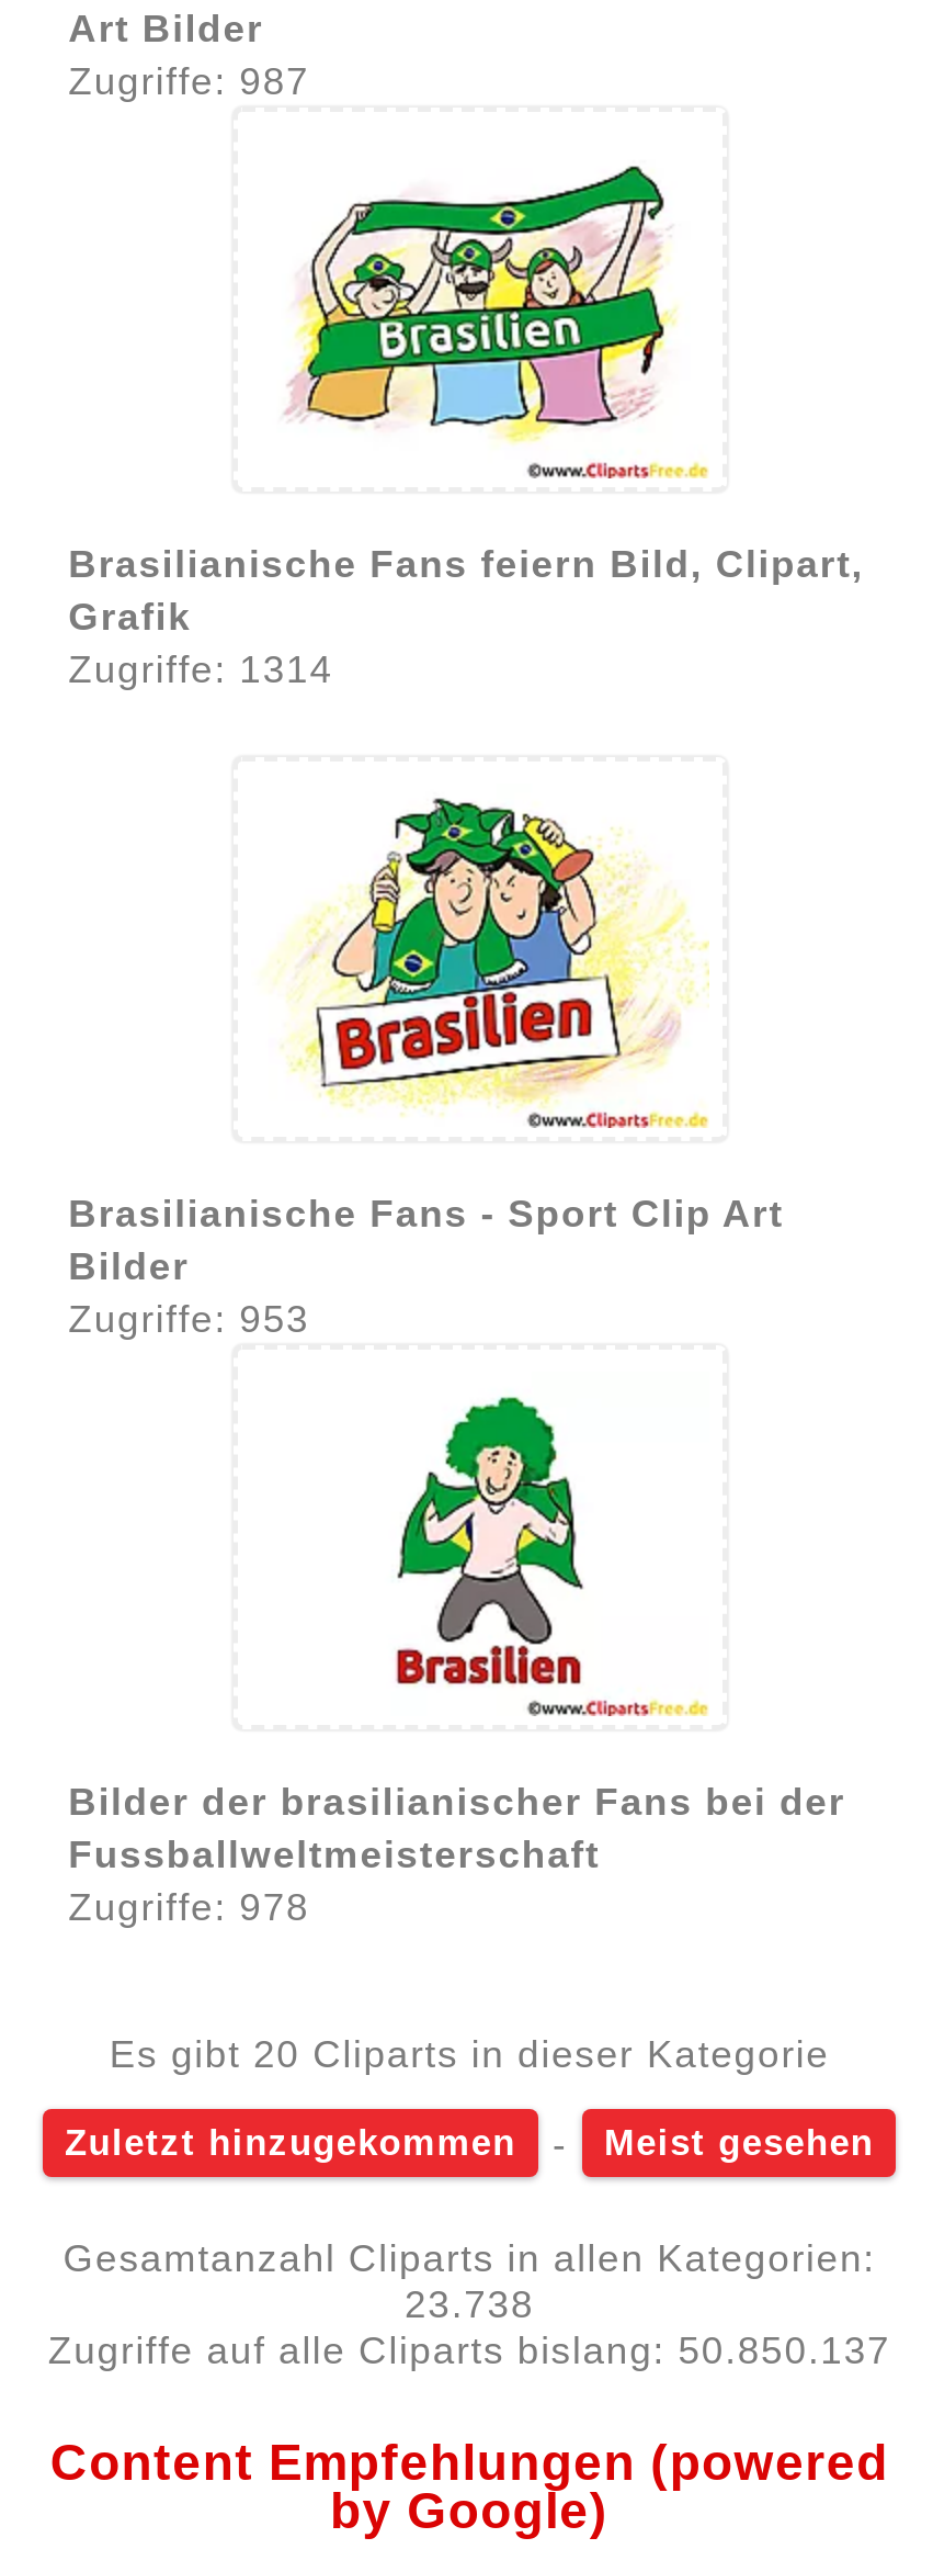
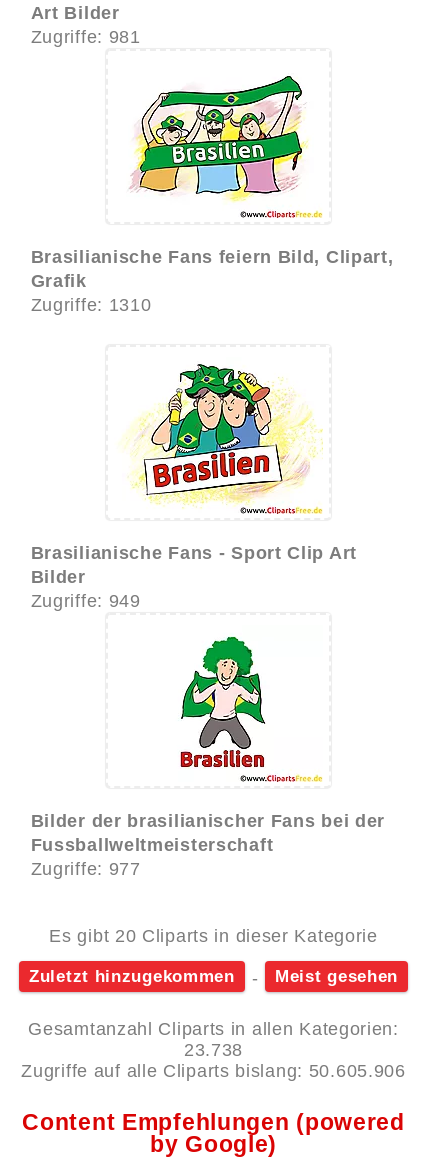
- Zugriffe: 987
+ Zugriffe: 981

- Zugriffe: 1314
+ Zugriffe: 1310

- Zugriffe: 953
+ Zugriffe: 949

- Zugriffe: 978
+ Zugriffe: 977

- Zugriffe auf alle Cliparts bislang: 50.850.137
+ Zugriffe auf alle Cliparts bislang: 50.605.906
